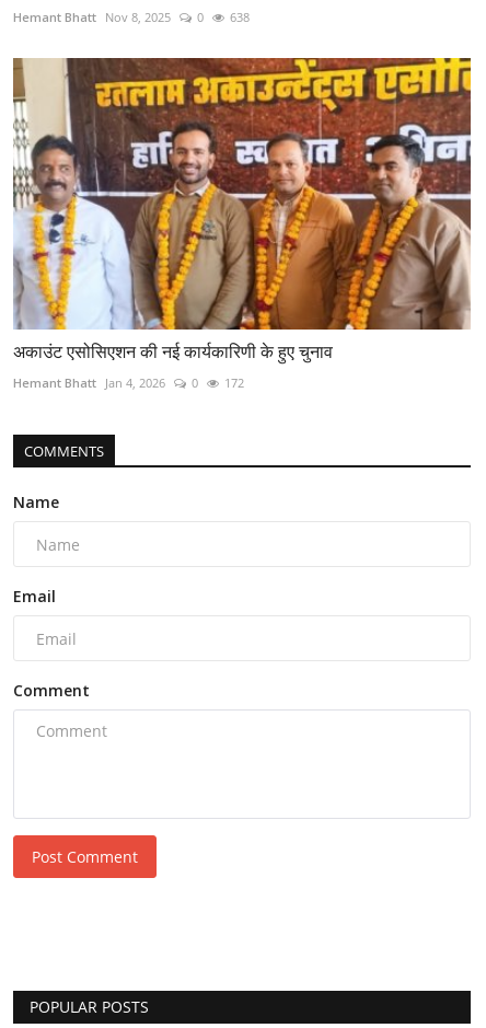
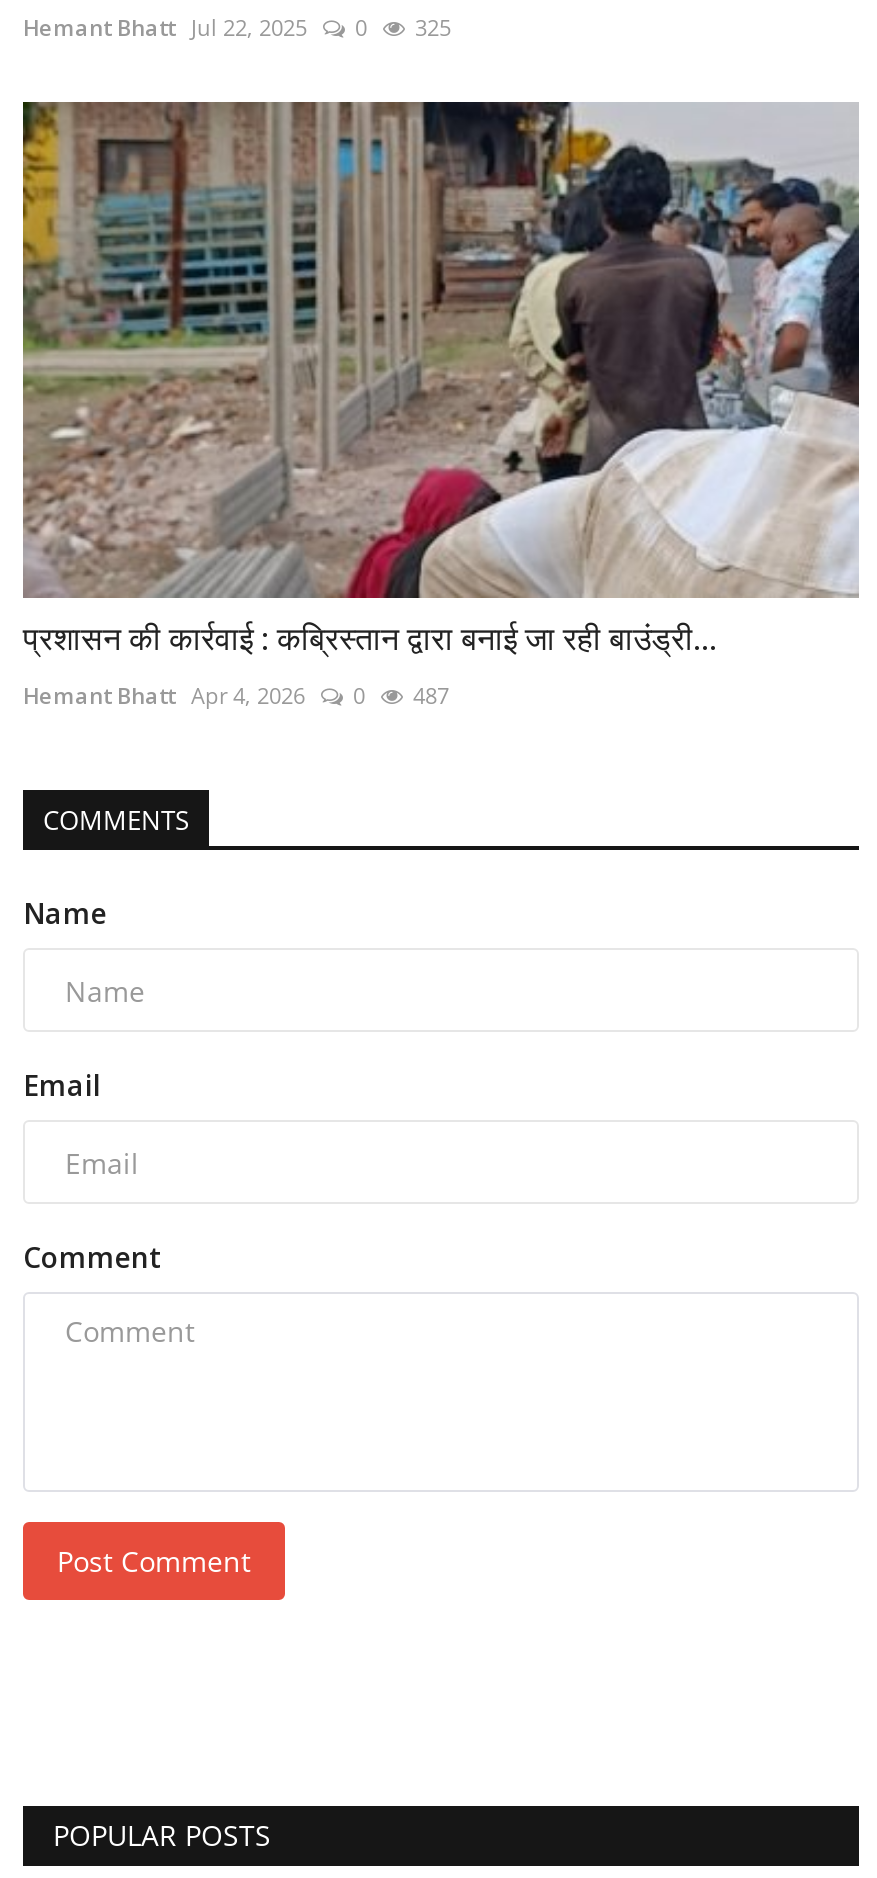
- Hemant Bhatt Nov 8, 2025
+ Hemant Bhatt Jul 22, 2025

- 638
+ 325

- [image]
- अकाउंट एसोसिएशन की नई कार्यकारिणी के हुए चुनाव
+ [image]
+ प्रशासन की कार्रवाई : कब्रिस्तान द्वारा बनाई जा रही बाउंड्री...

- Hemant Bhatt Jan 4, 2026
+ Hemant Bhatt Apr 4, 2026

- 172
+ 487
